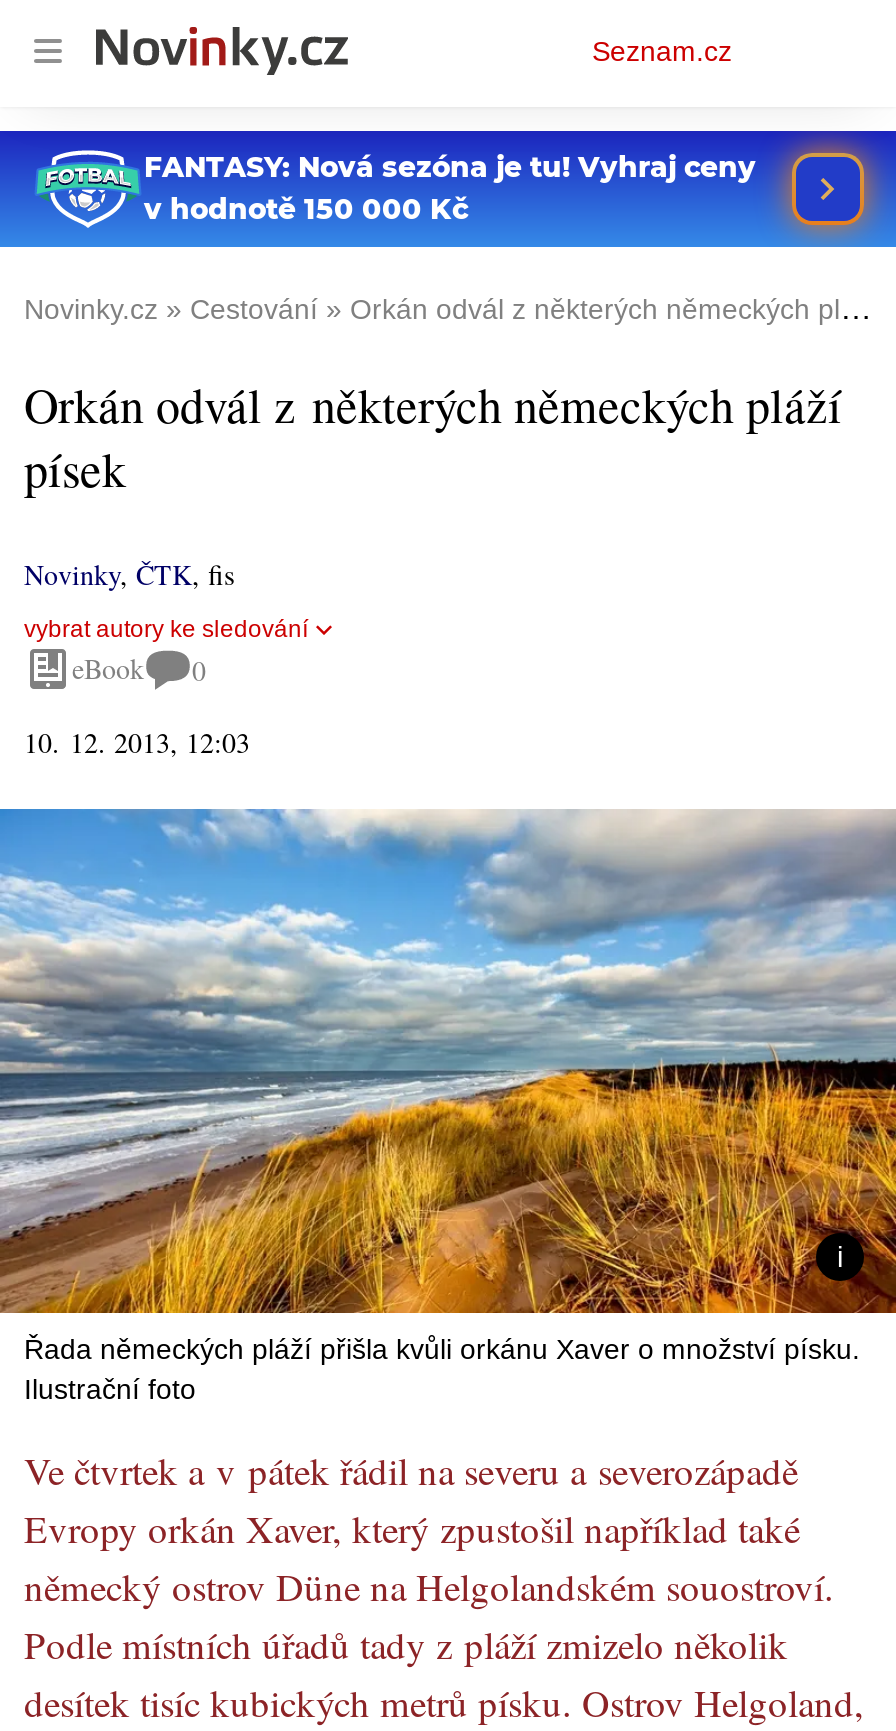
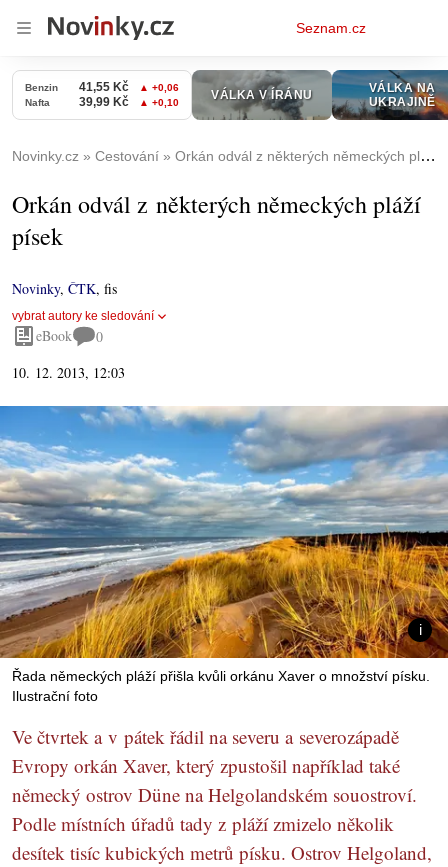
- [image]
+ [image]
